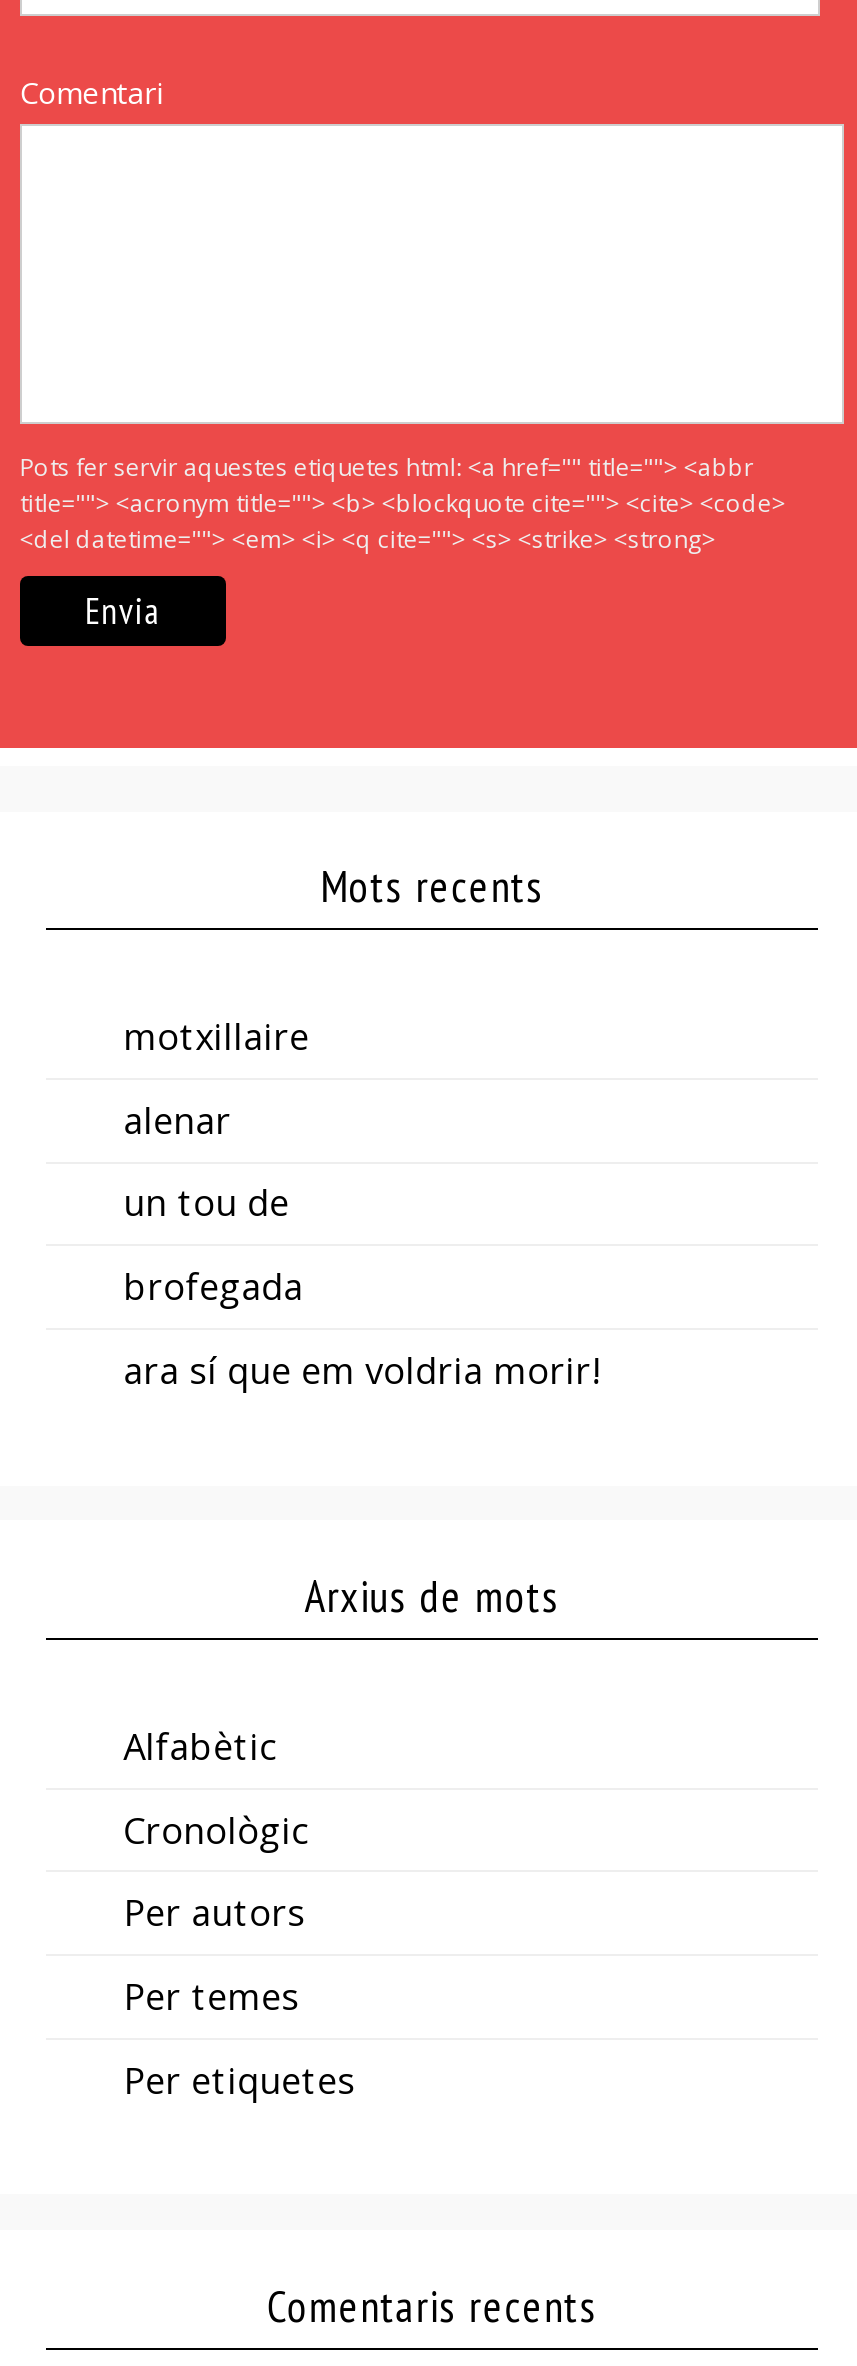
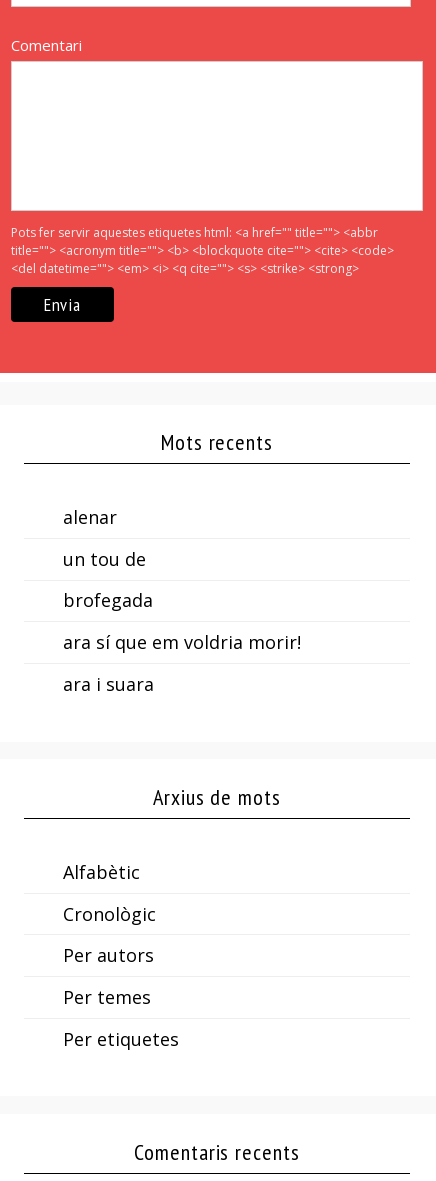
- motxillaire

moved up: alenar | un tou de | brofegada | ara sí que em voldria morir!

+ ara i suara
